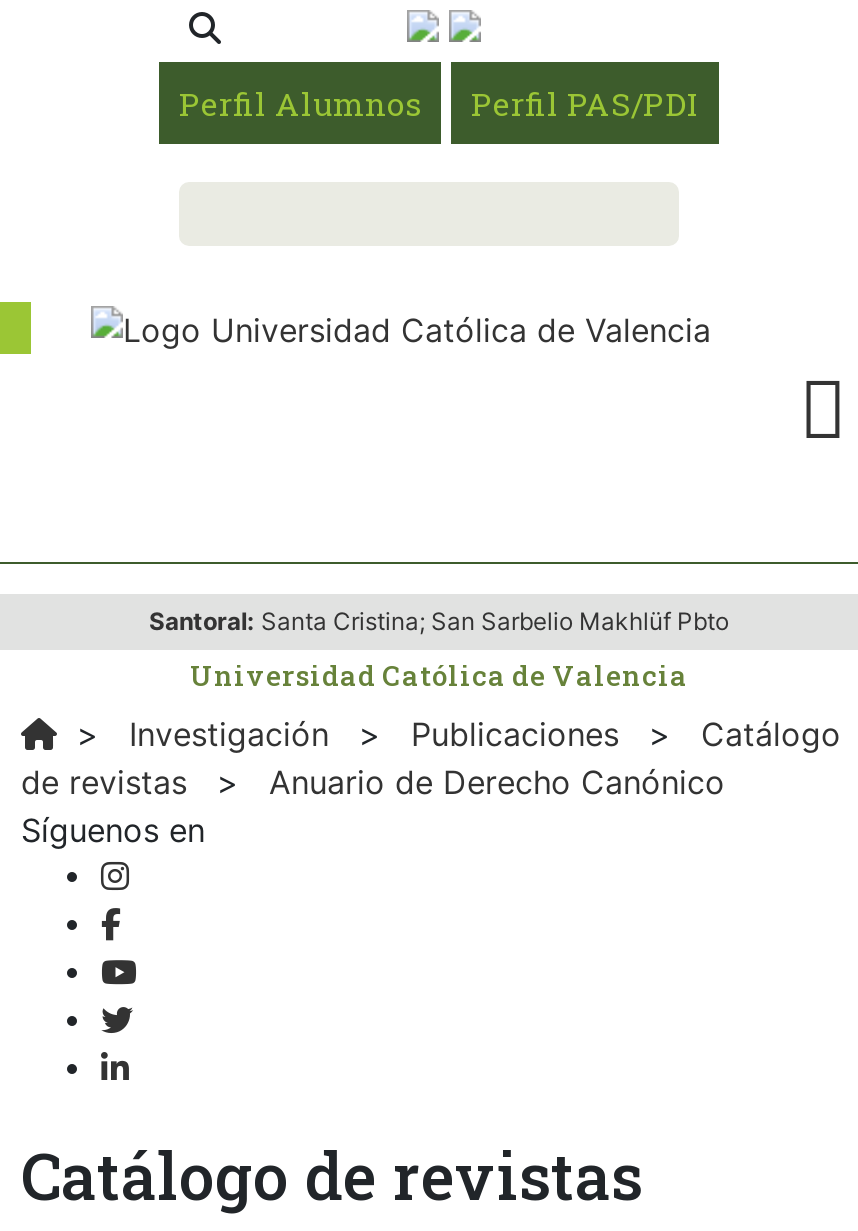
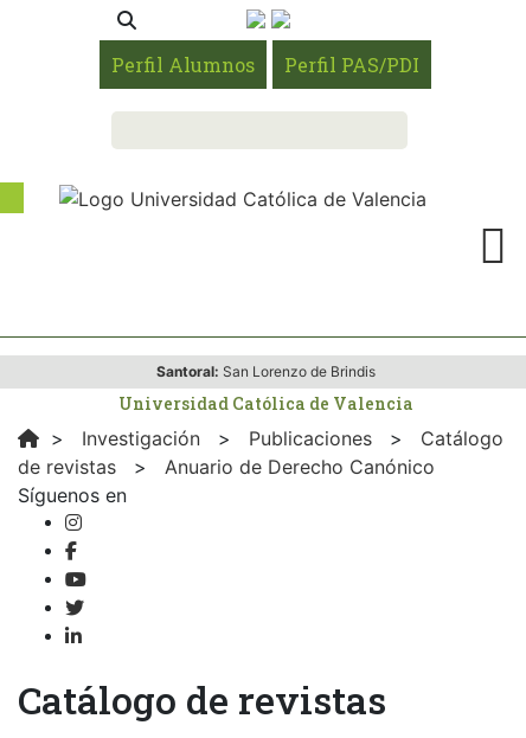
- Santoral: Santa Cristina; San Sarbelio Makhlüf Pbto
+ Santoral: San Lorenzo de Brindis
